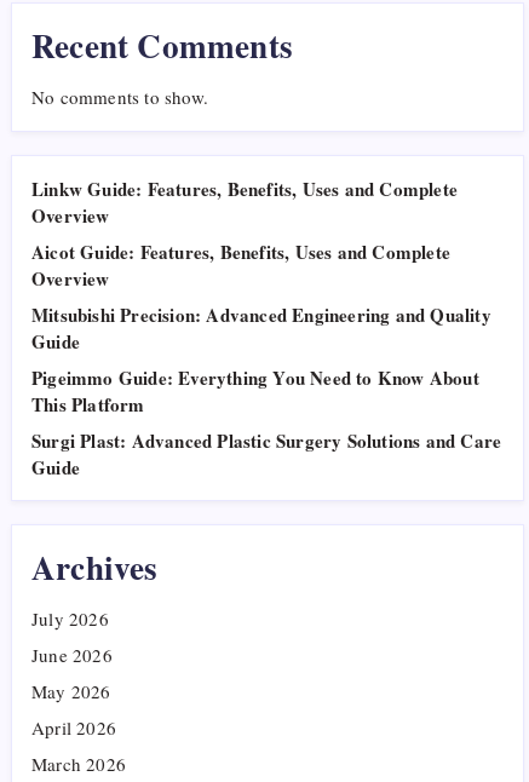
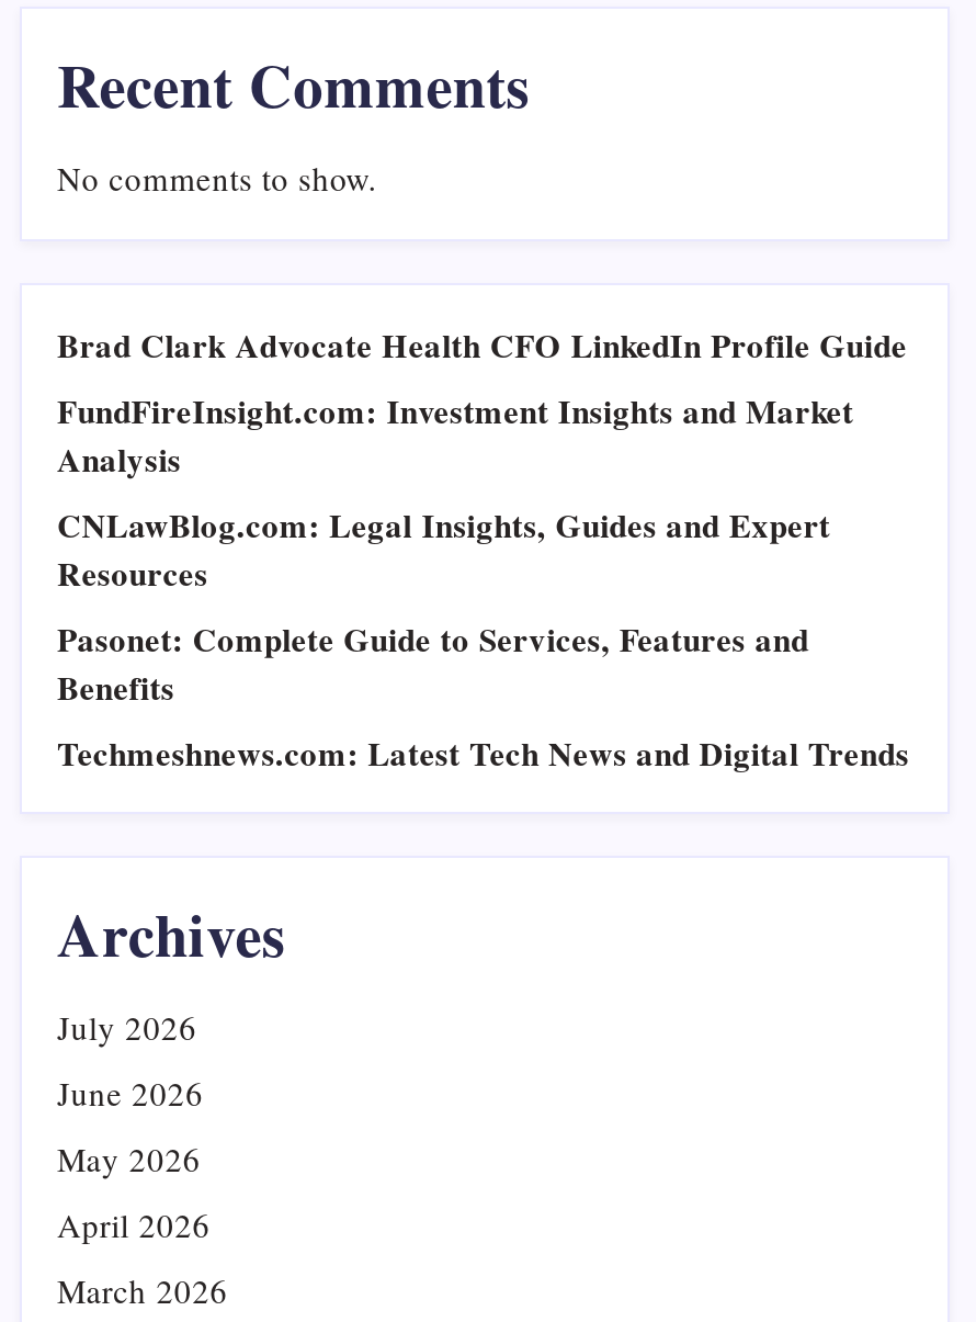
- Linkw Guide: Features, Benefits, Uses and Complete
- Overview
- Aicot Guide: Features, Benefits, Uses and Complete
- Overview
- Mitsubishi Precision: Advanced Engineering and Quality
- Guide
- Pigeimmo Guide: Everything You Need to Know About
- This Platform
- Surgi Plast: Advanced Plastic Surgery Solutions and Care
- Guide
+ Brad Clark Advocate Health CFO LinkedIn Profile Guide
+ FundFireInsight.com: Investment Insights and Market
+ Analysis
+ CNLawBlog.com: Legal Insights, Guides and Expert
+ Resources
+ Pasonet: Complete Guide to Services, Features and
+ Benefits
+ Techmeshnews.com: Latest Tech News and Digital Trends
